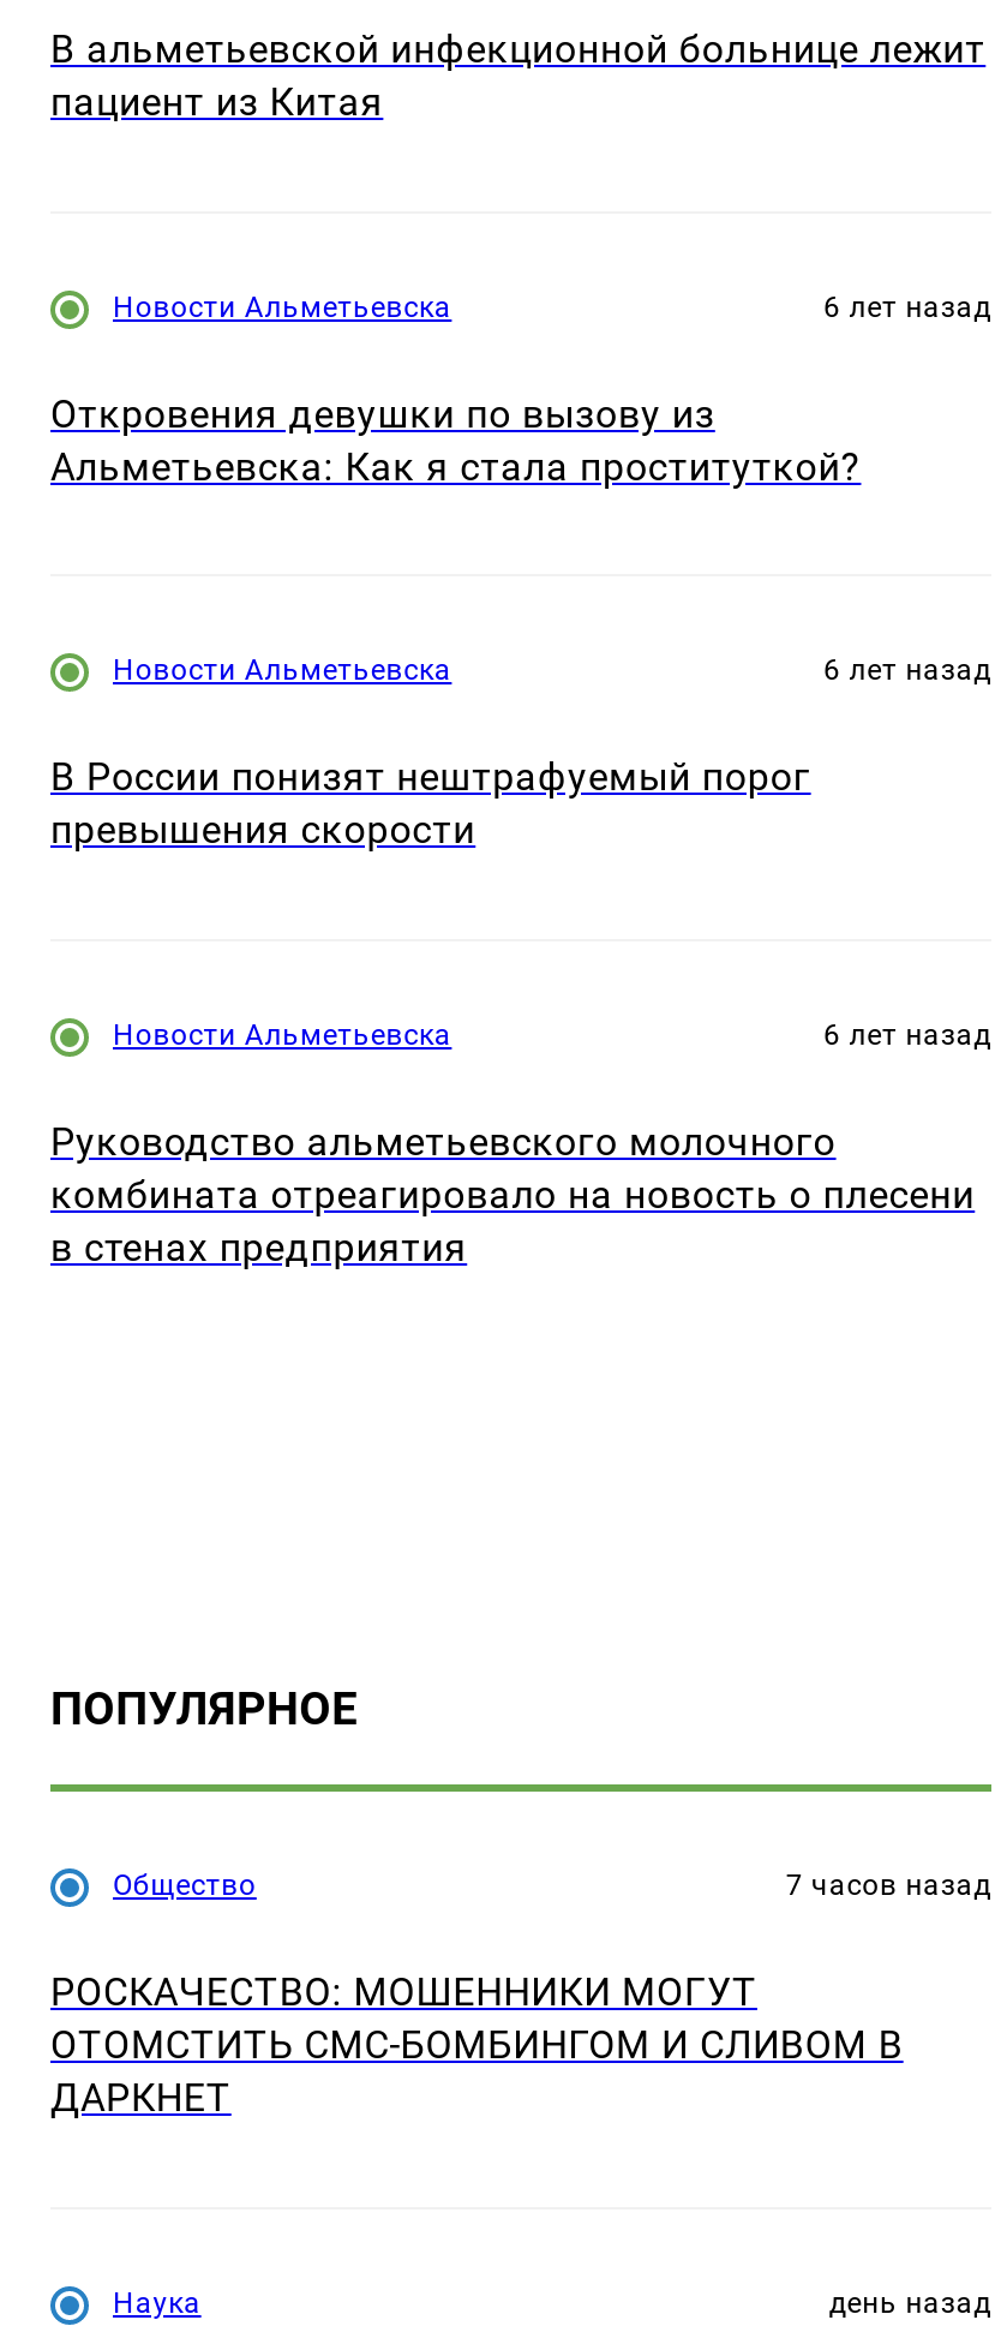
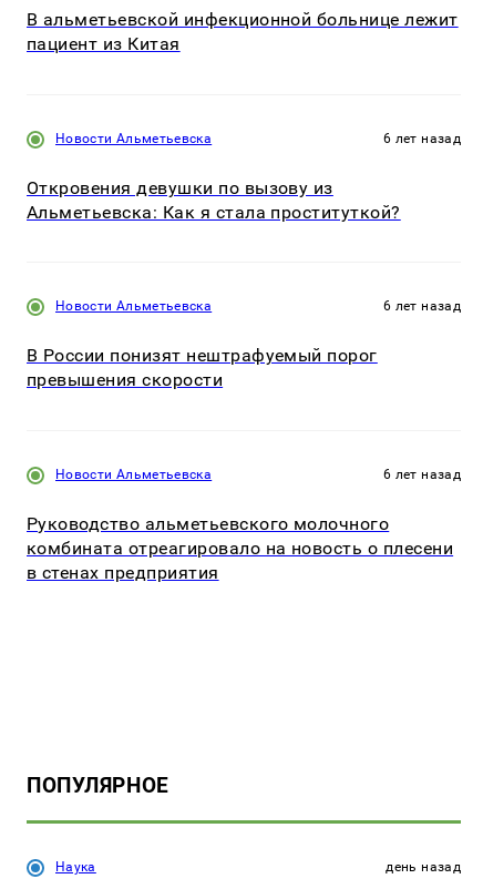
- Общество
- 7 часов назад
- РОСКАЧЕСТВО: МОШЕННИКИ МОГУТ
- ОТОМСТИТЬ СМС-БОМБИНГОМ И СЛИВОМ В
- ДАРКНЕТ
